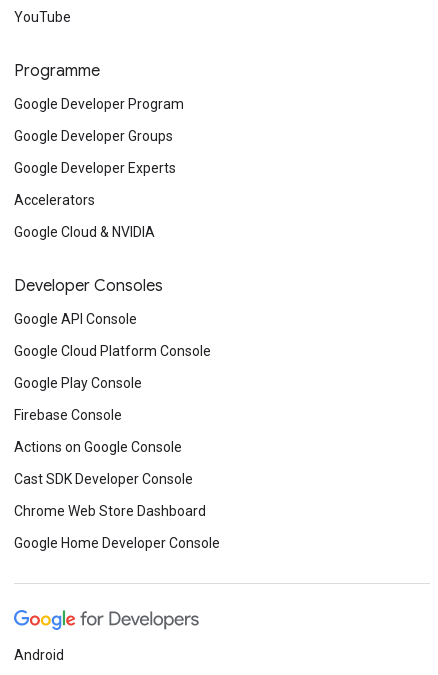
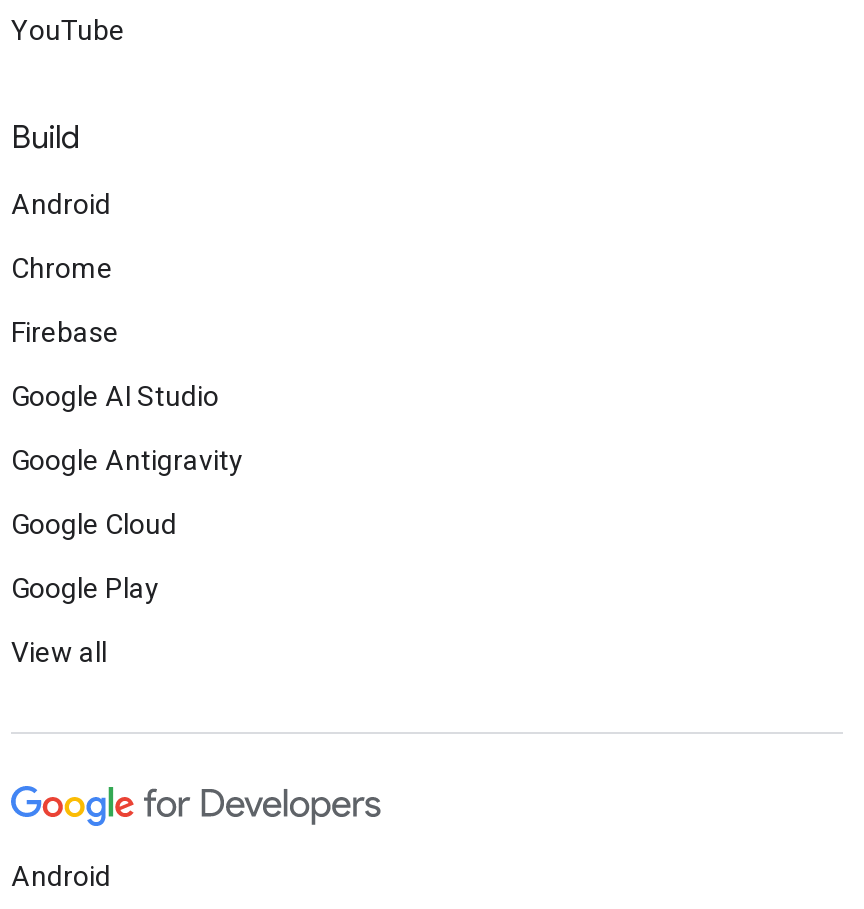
- Programme
- Google Developer Program
- Google Developer Groups
- Google Developer Experts
- Accelerators
- Google Cloud & NVIDIA
- Developer Consoles
- Google API Console
- Google Cloud Platform Console
- Google Play Console
- Firebase Console
- Actions on Google Console
- Cast SDK Developer Console
- Chrome Web Store Dashboard
- Google Home Developer Console
+ Build
+ Android
+ Chrome
+ Firebase
+ Google AI Studio
+ Google Antigravity
+ Google Cloud
+ Google Play
+ View all
